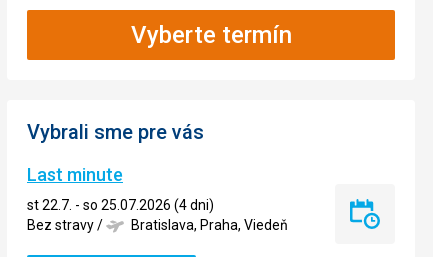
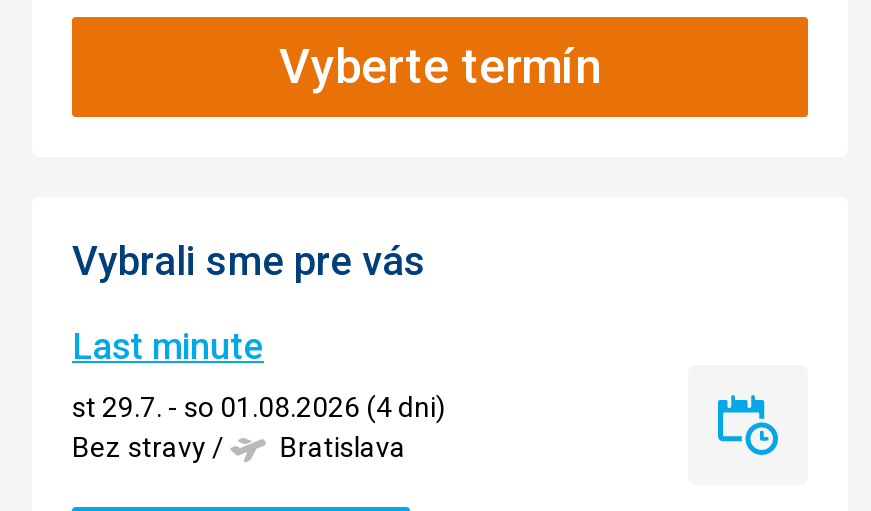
- st 22.7. - so 25.07.2026 (4 dni)
+ st 29.7. - so 01.08.2026 (4 dni)

- Bratislava, Praha, Viedeň
+ Bratislava
